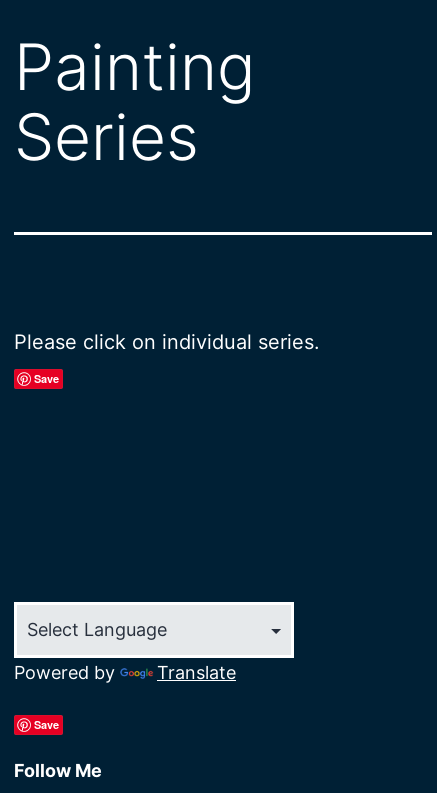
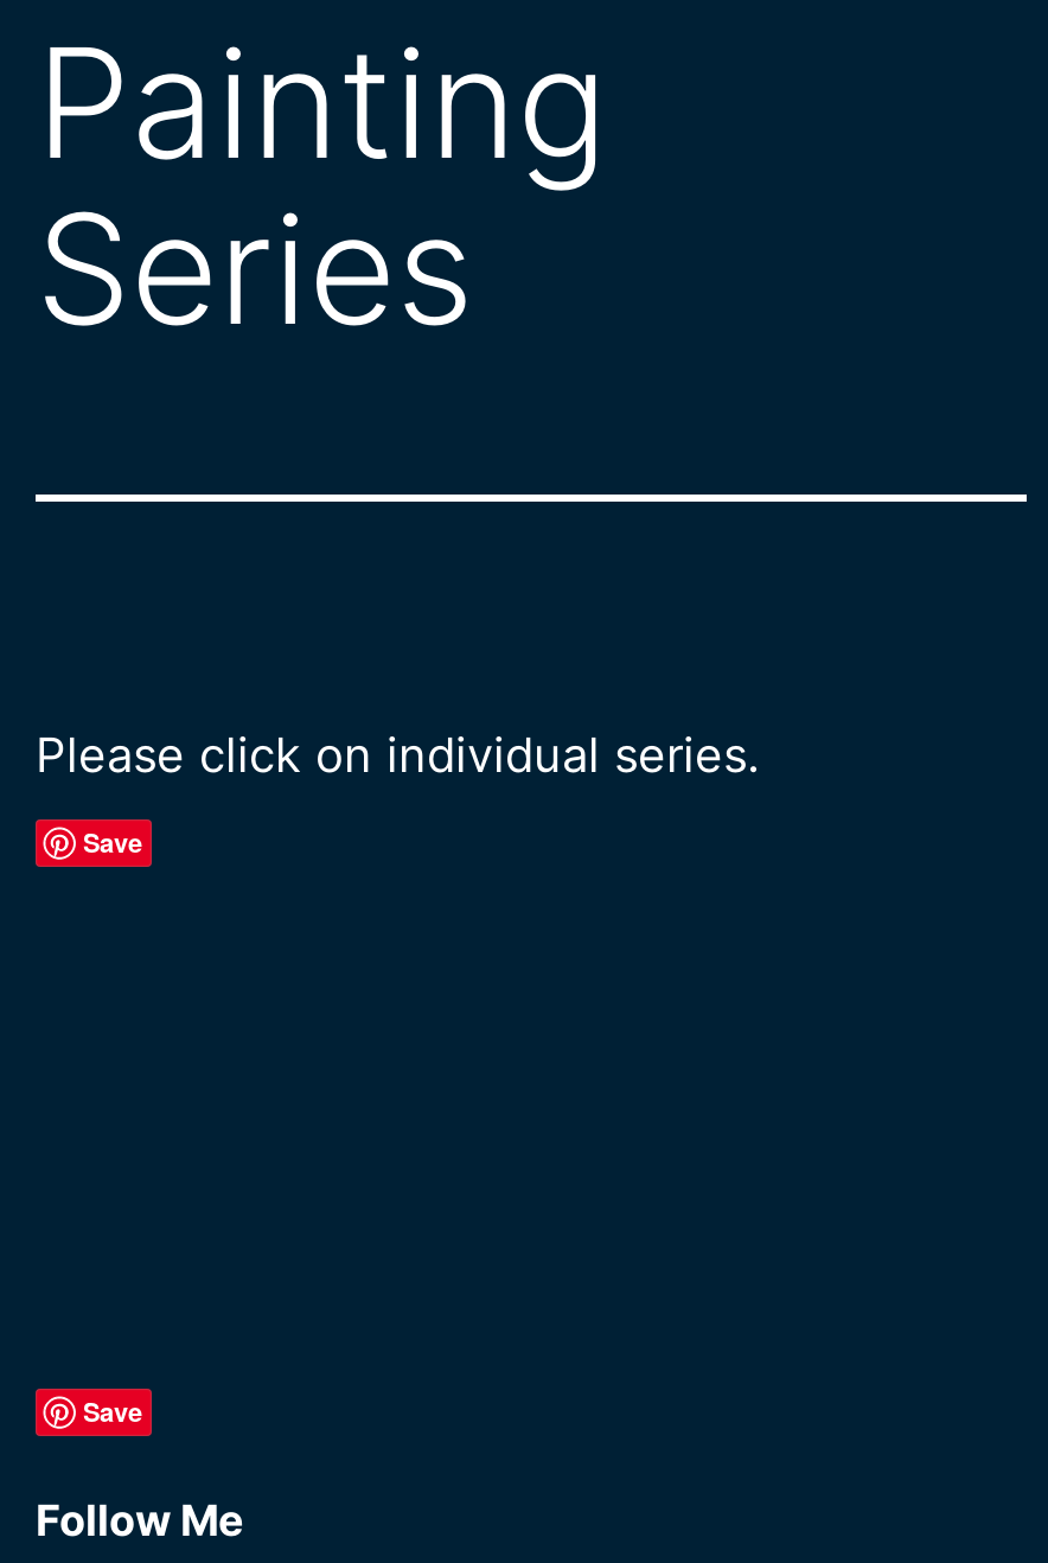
- [image]
- Powered by
- Translate
